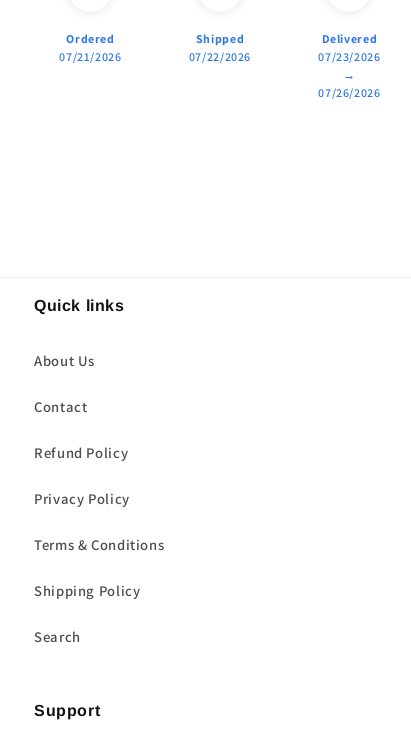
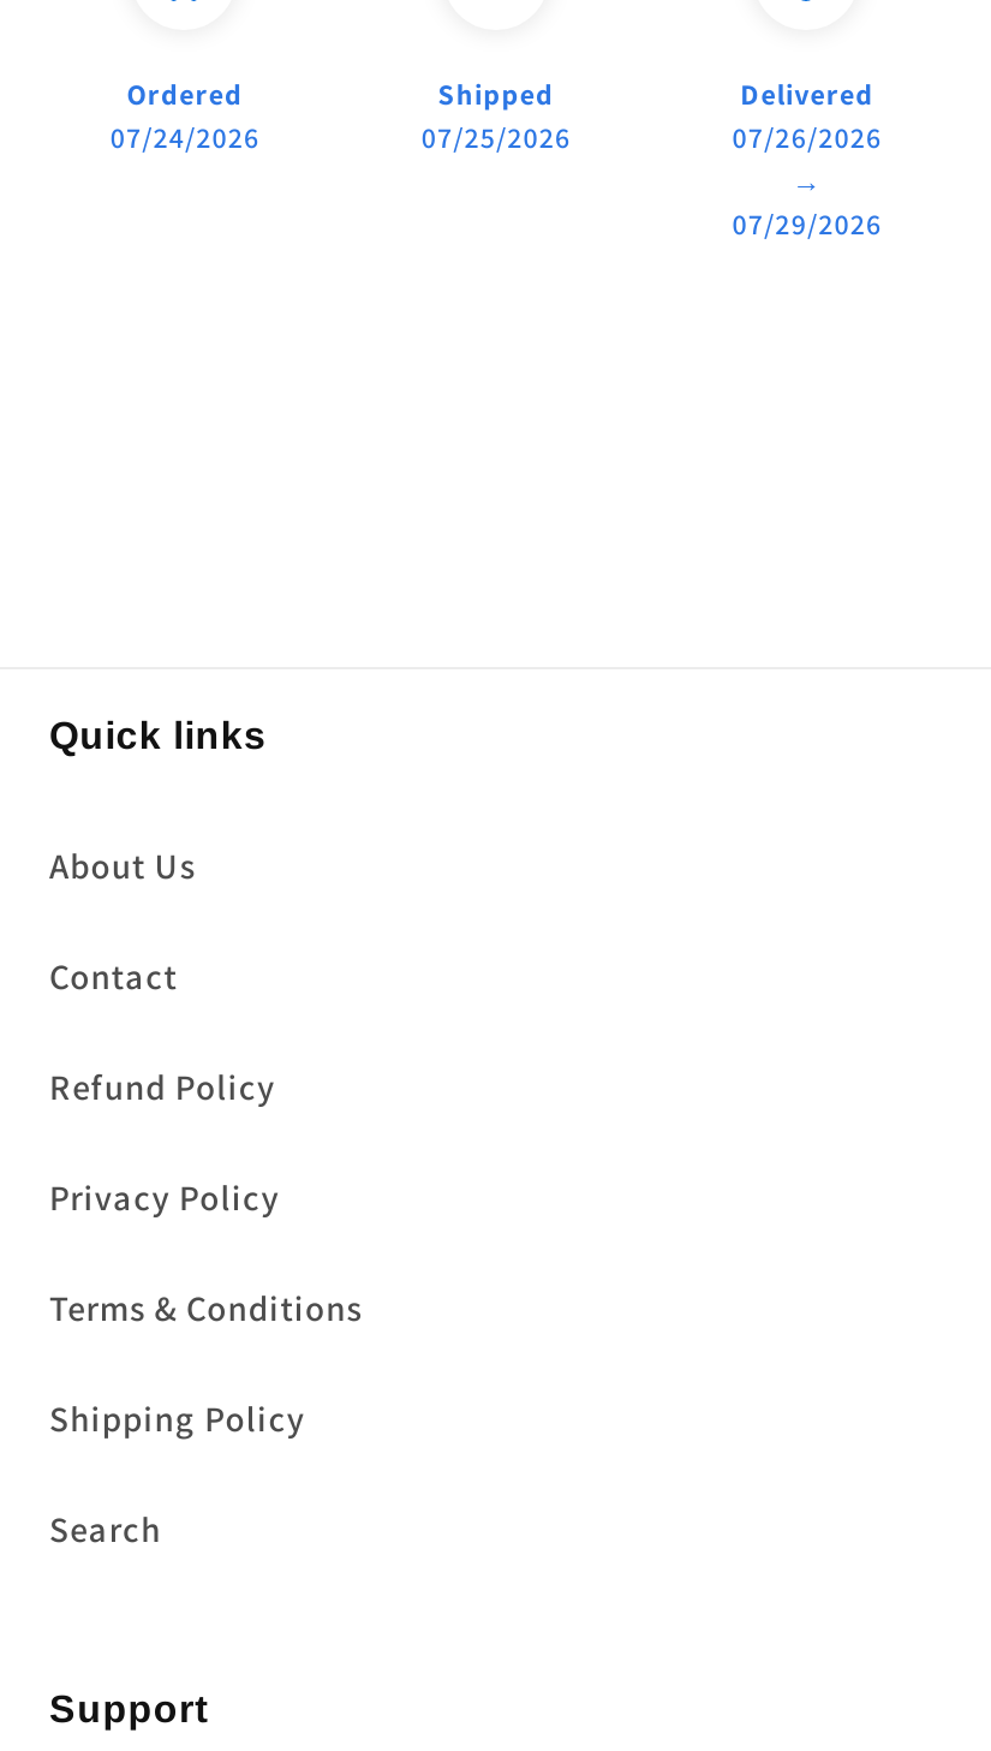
- 07/21/2026
+ 07/24/2026

- 07/22/2026
+ 07/25/2026

- 07/23/2026
+ 07/26/2026

- 07/26/2026
+ 07/29/2026
